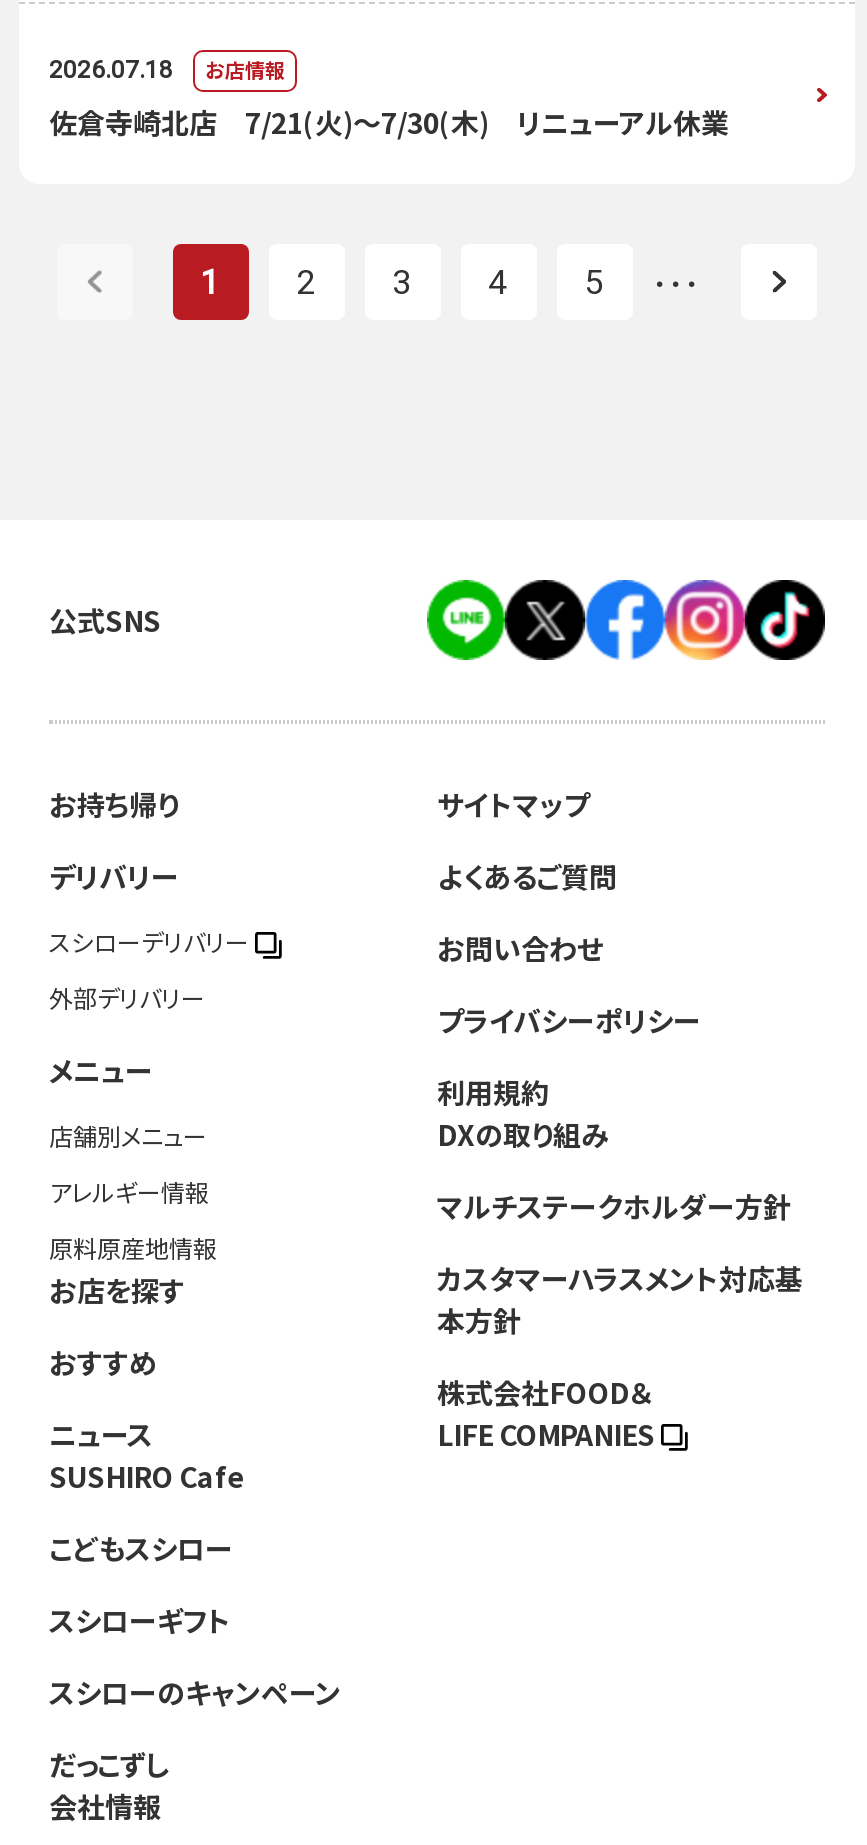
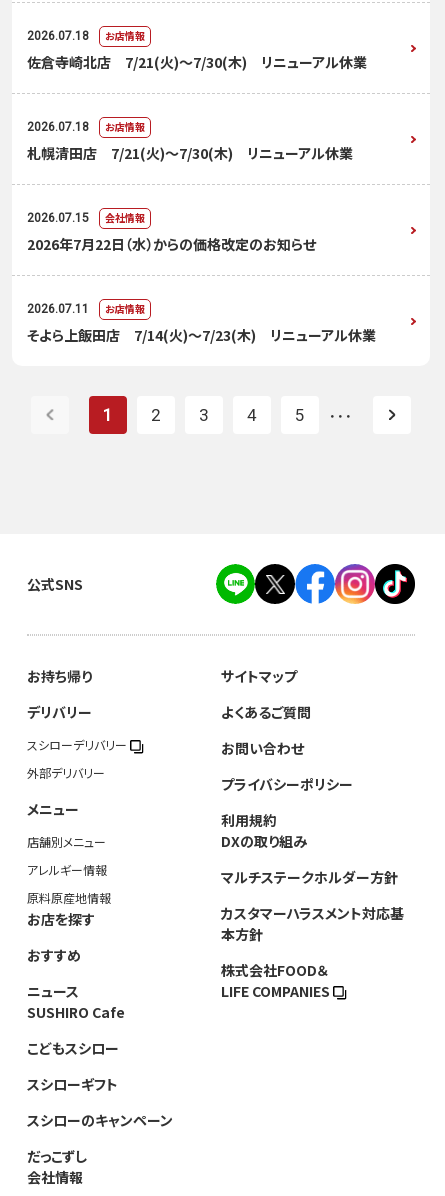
+ 2026.07.18
+ お店情報
+ 札幌清田店 7/21(火)～7/30(木) リニューアル休業
+ 2026.07.15
+ 会社情報
+ 2026年7月22日（水）からの価格改定のお知らせ
+ 2026.07.11
+ お店情報
+ そよら上飯田店 7/14(火)～7/23(木) リニューアル休業
